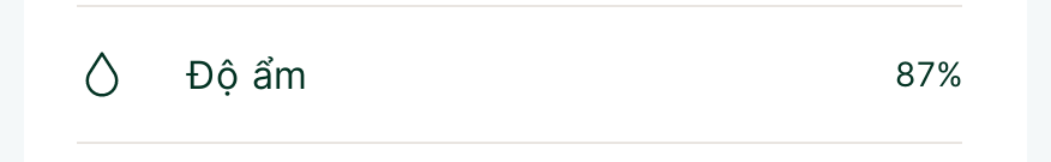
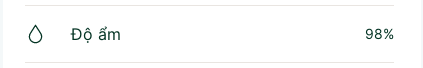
- 87%
+ 98%
